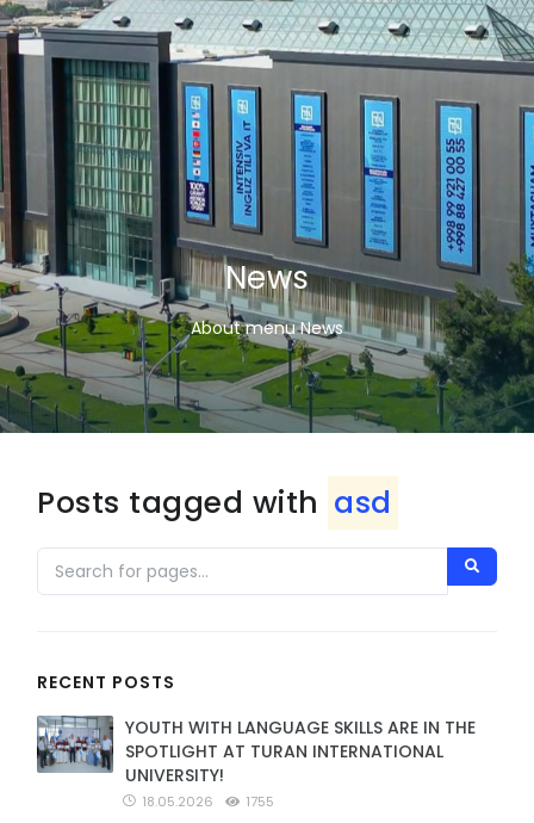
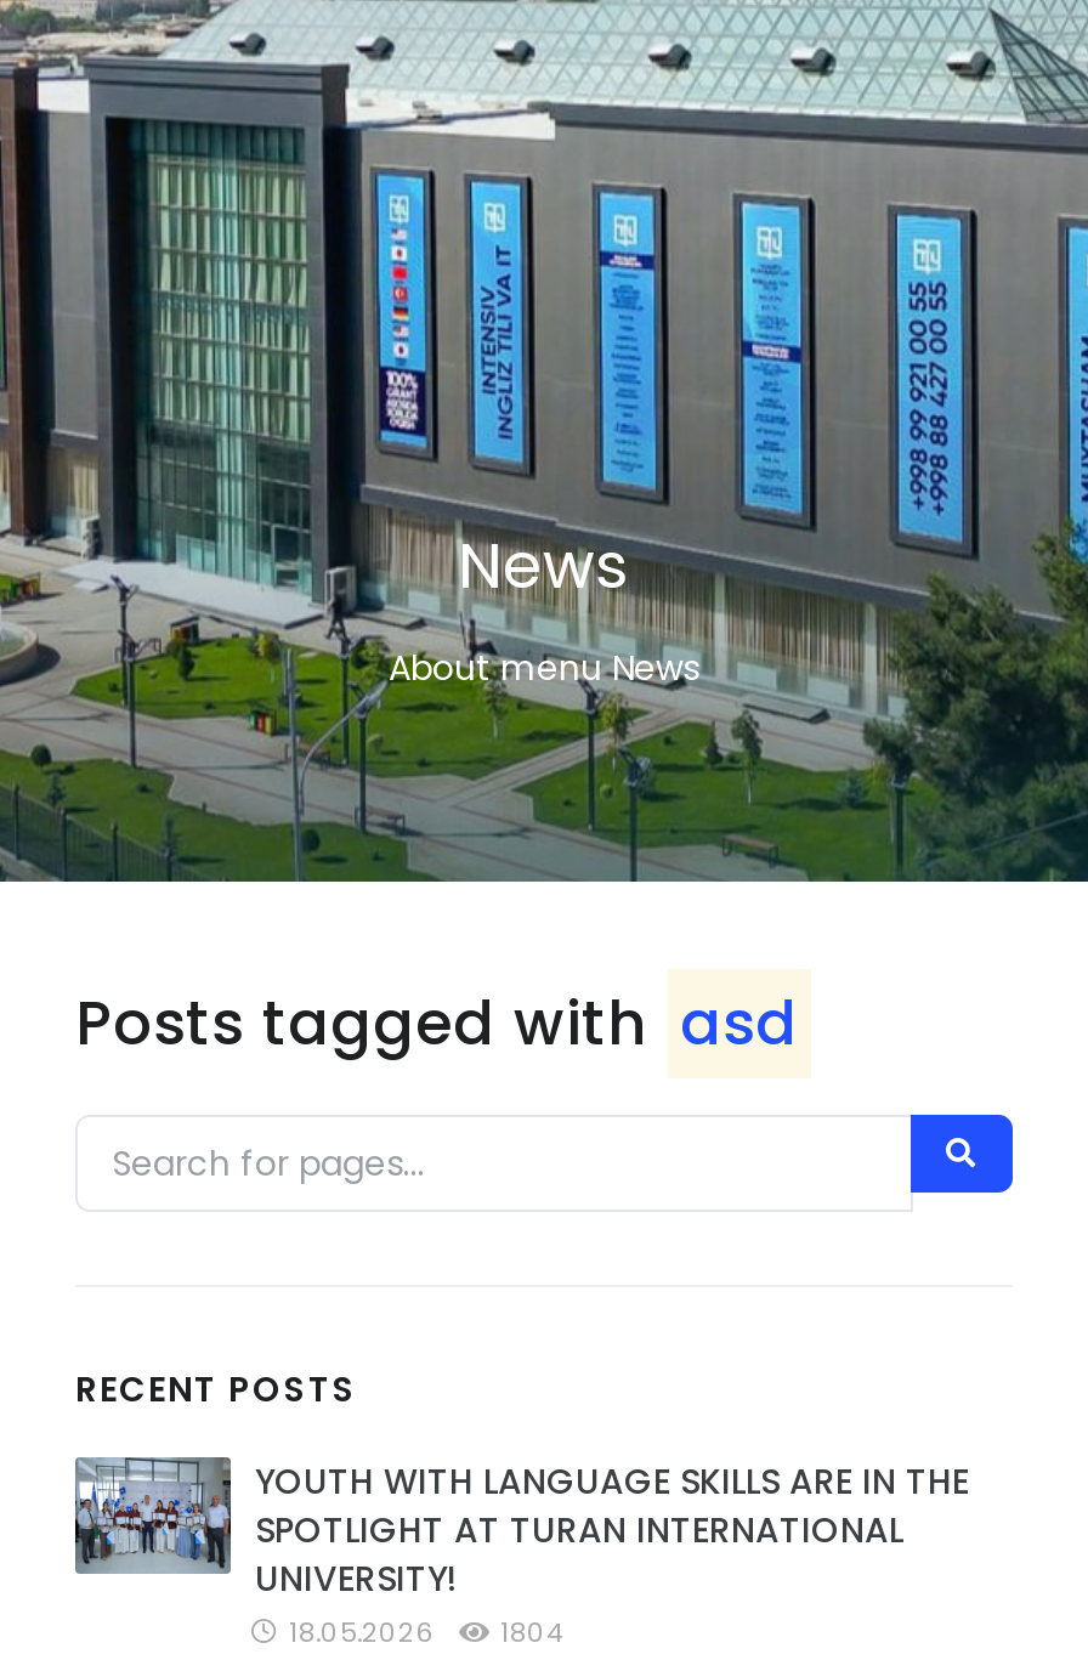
- 18.05.2026 1755
+ 18.05.2026 1804
